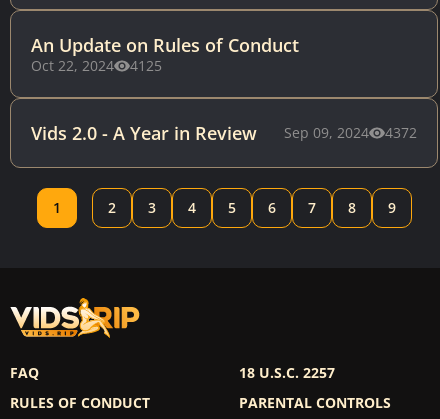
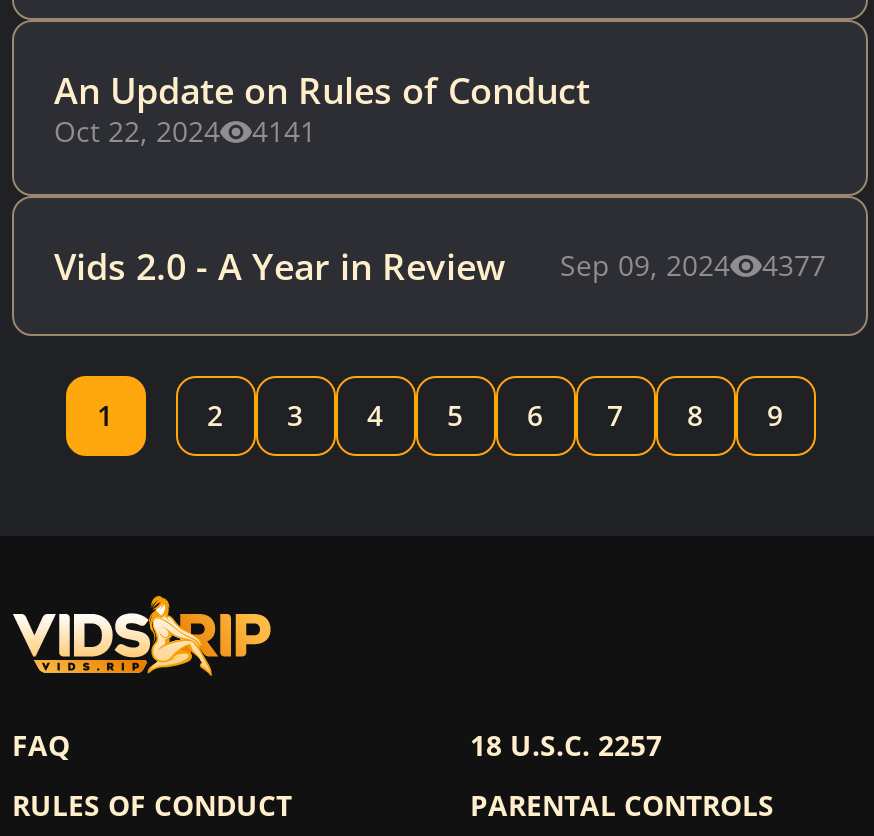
- Oct 22, 2024 4125
+ Oct 22, 2024 4141

- Vids 2.0 - A Year in Review Sep 09, 2024 4372
+ Vids 2.0 - A Year in Review Sep 09, 2024 4377
